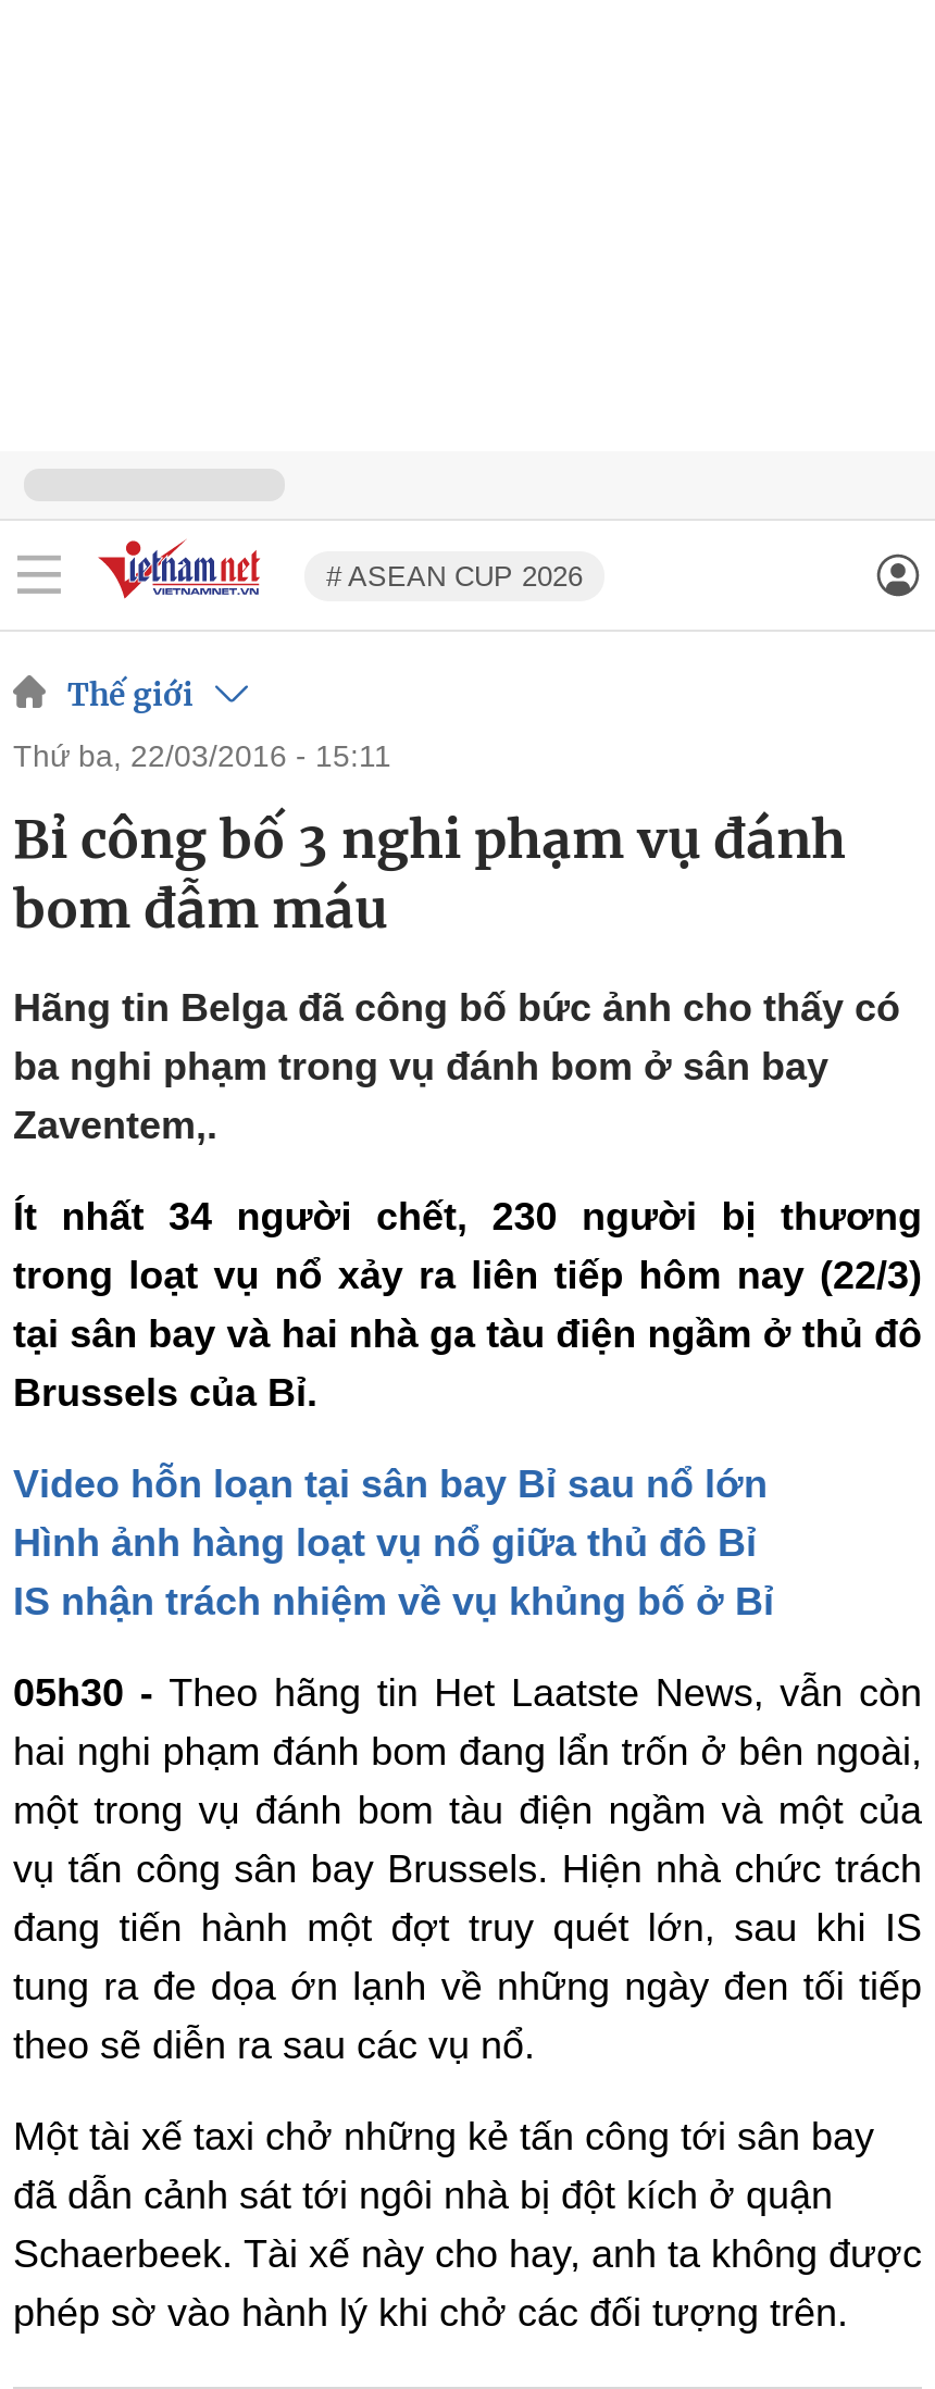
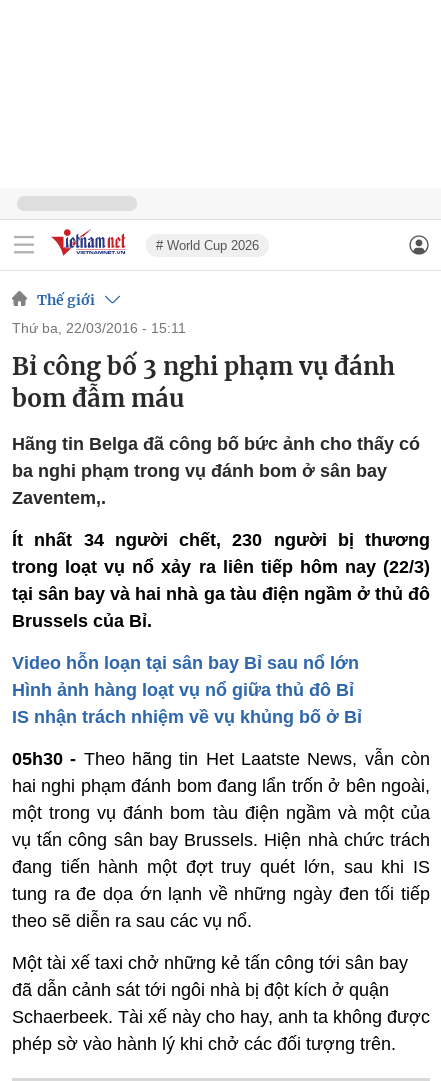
- # ASEAN CUP 2026
+ # World Cup 2026
